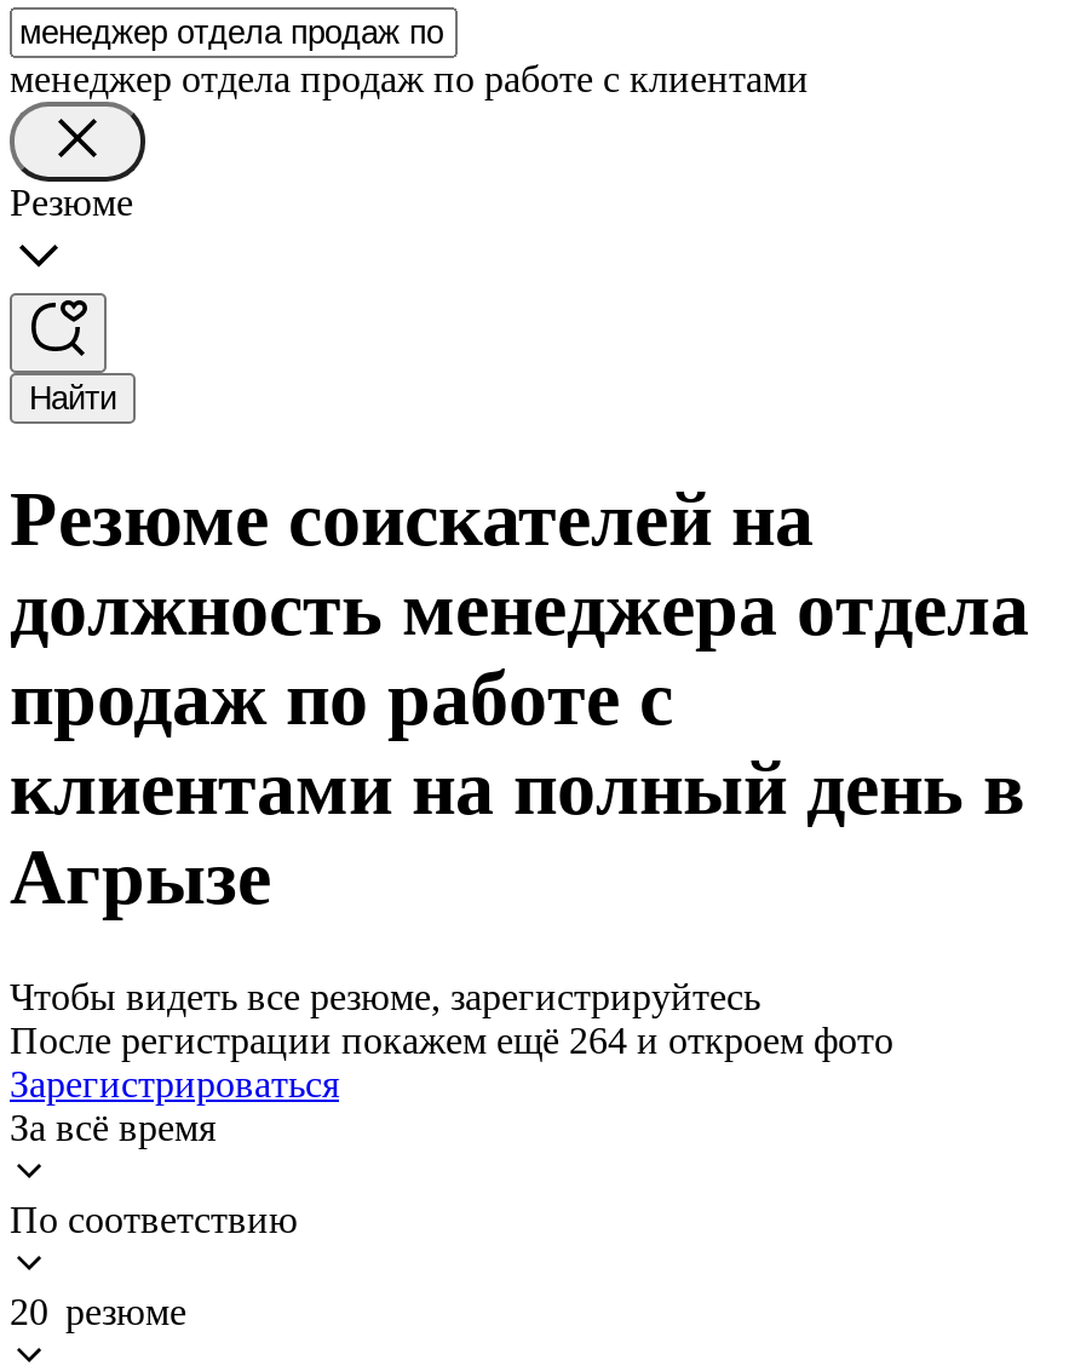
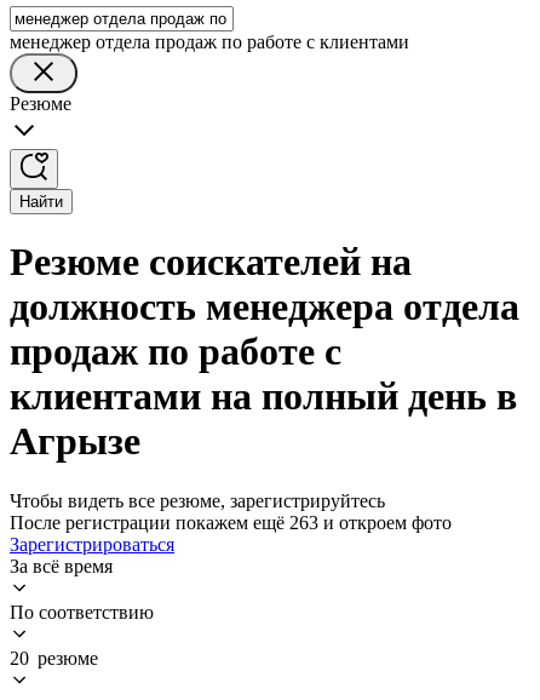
- После регистрации покажем ещё 264 и откроем фото
+ После регистрации покажем ещё 263 и откроем фото
